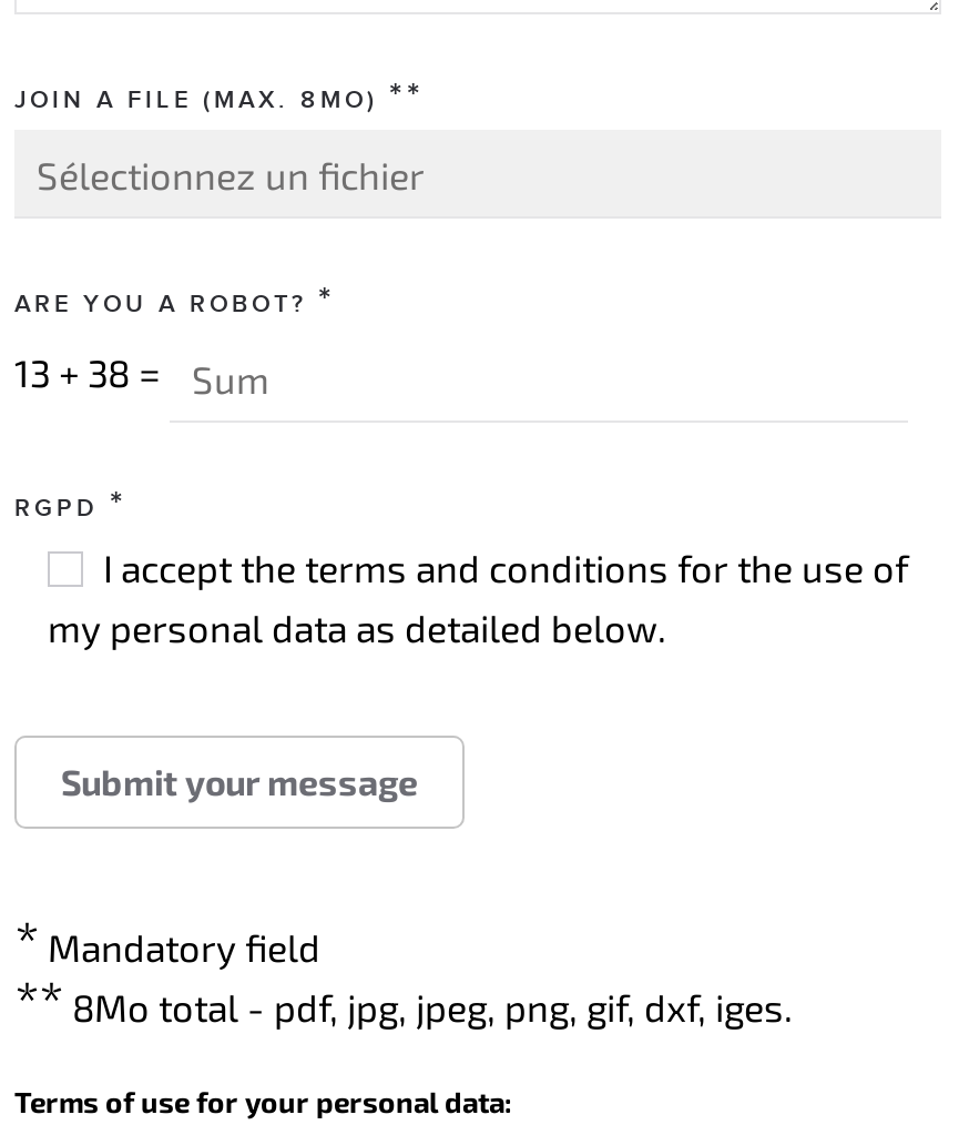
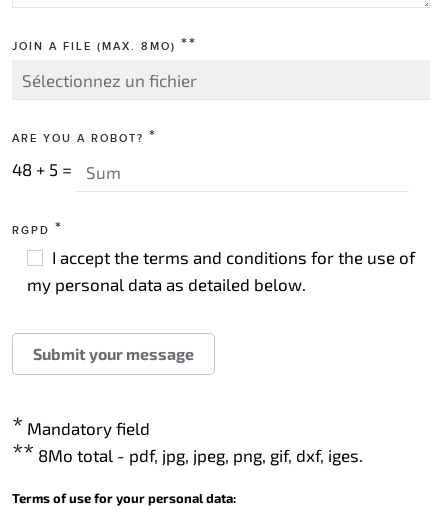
- 13 + 38 =
+ 48 + 5 =
